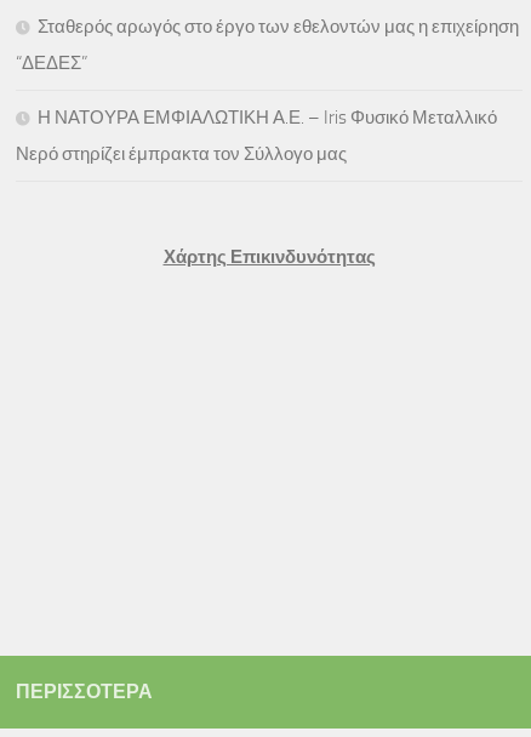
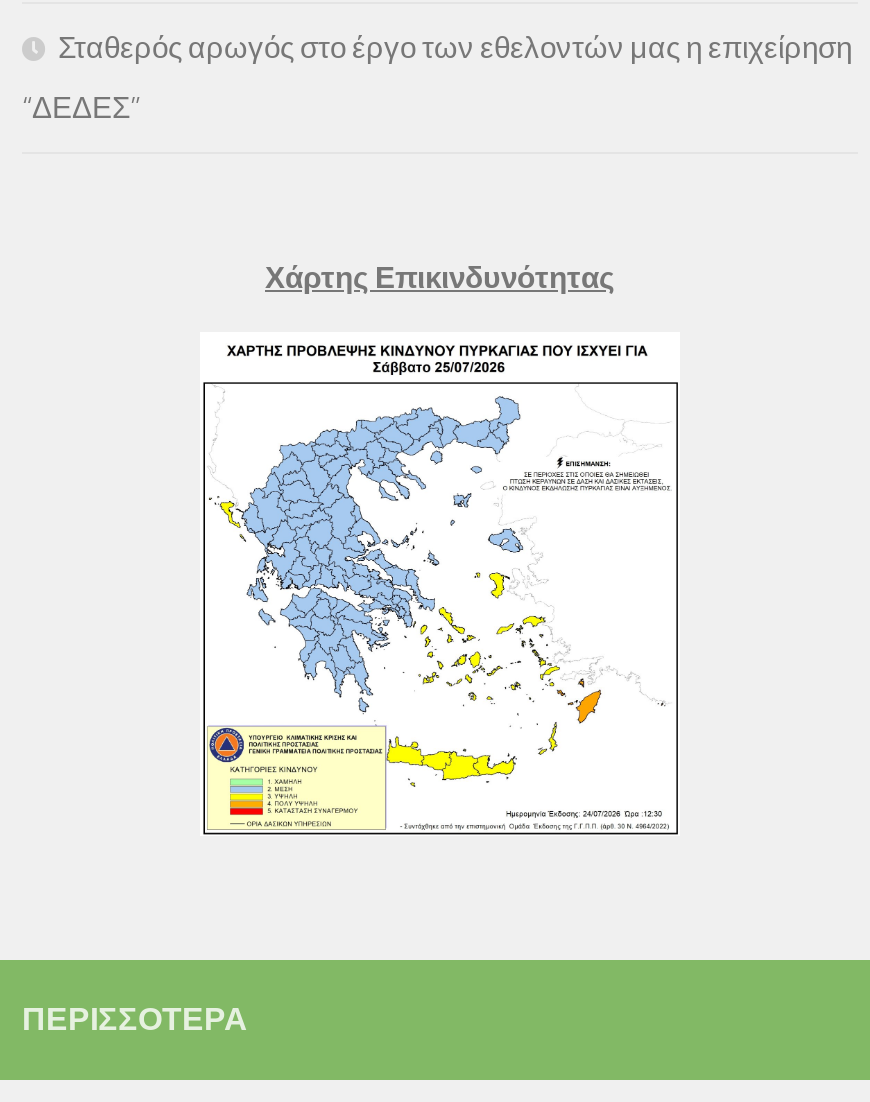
- Η ΝΑΤΟΥΡΑ ΕΜΦΙΑΛΩΤΙΚΗ Α.Ε. – Iris Φυσικό Μεταλλικό
- Νερό στηρίζει έμπρακτα τον Σύλλογο μας

+ [image]
